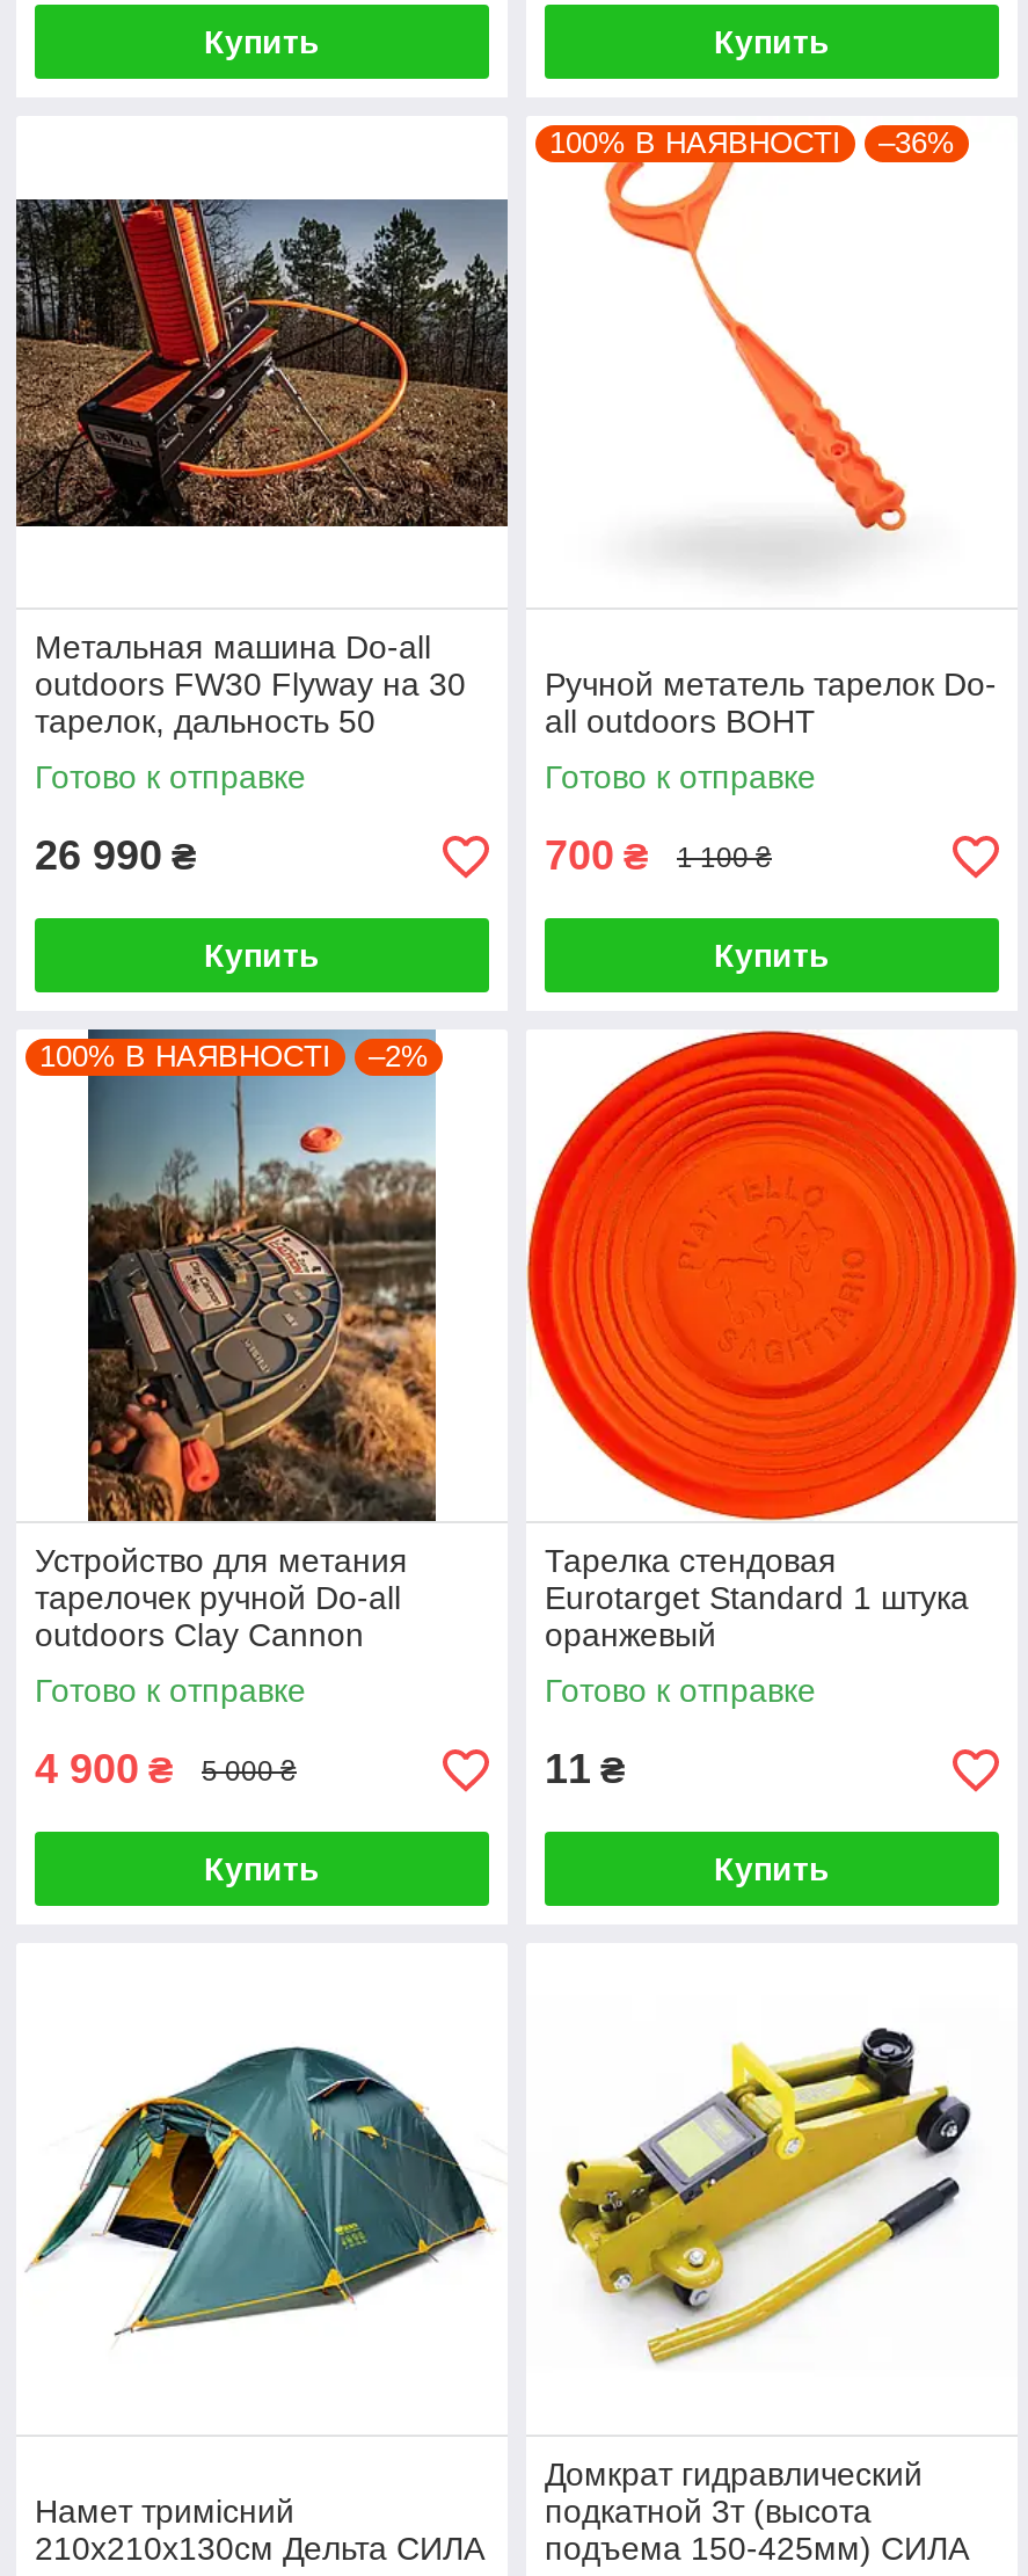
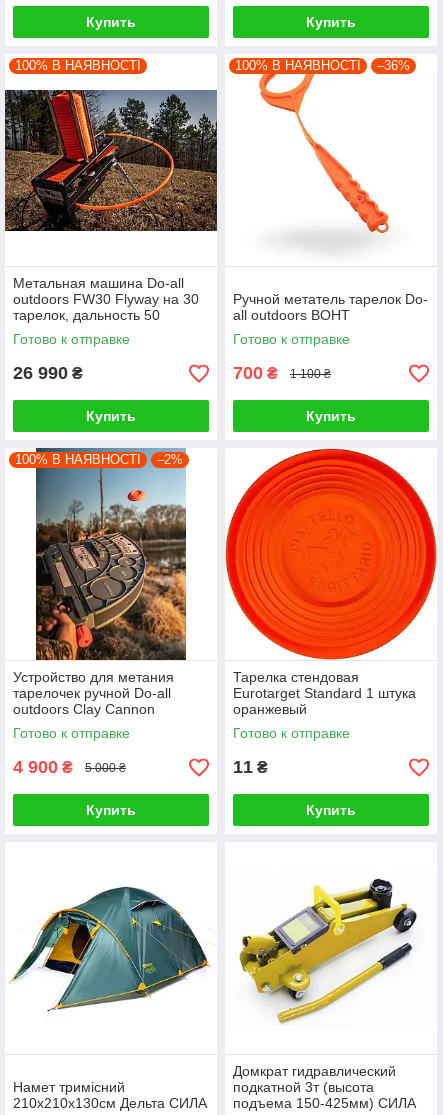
+ 100% В НАЯВНОСТІ
